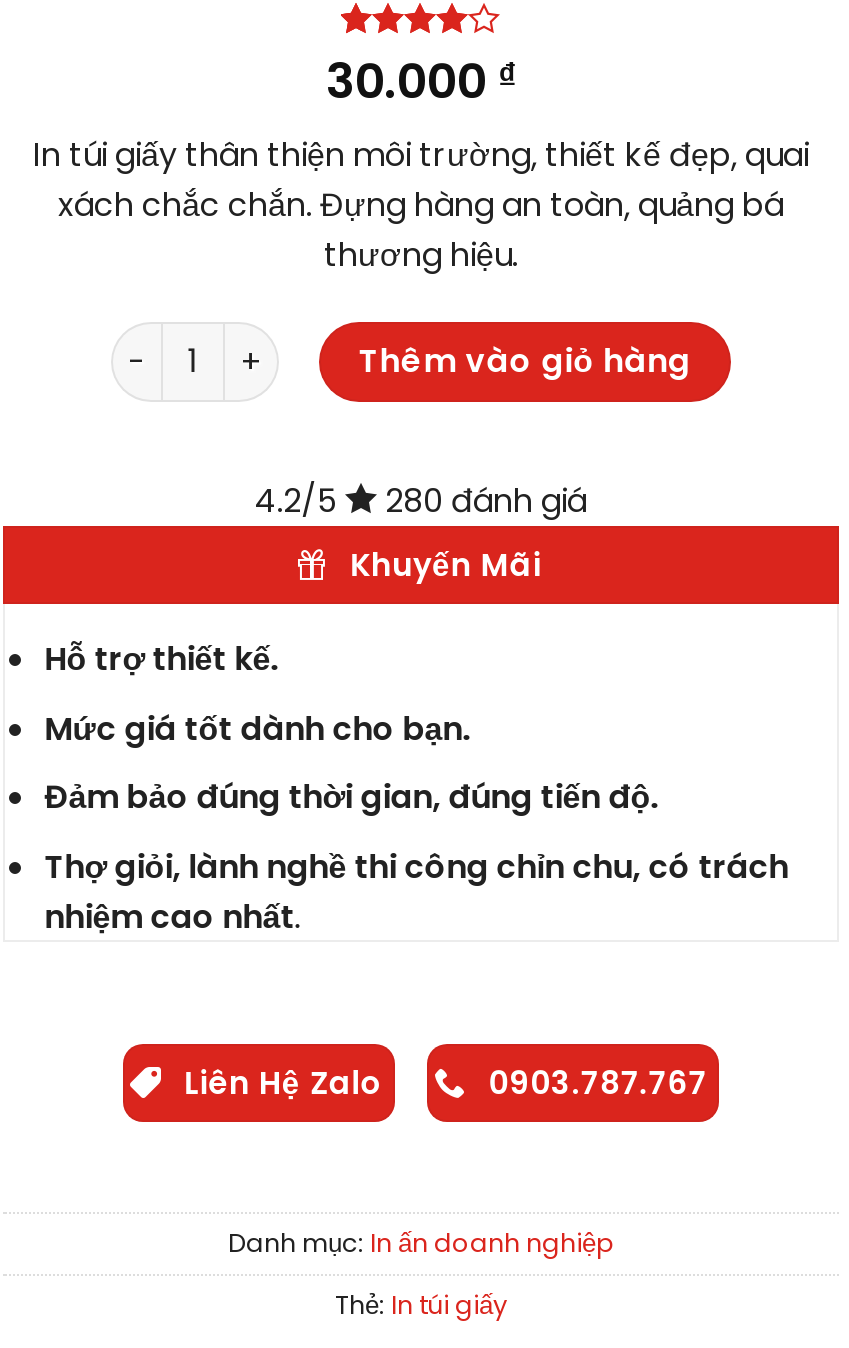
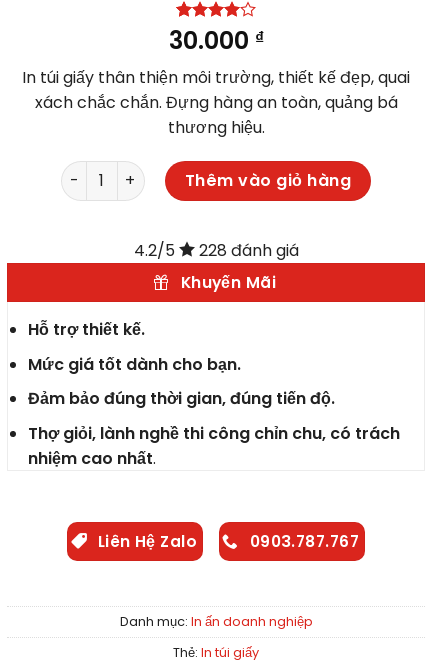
- 4.2/5 280 đánh giá
+ 4.2/5 228 đánh giá
